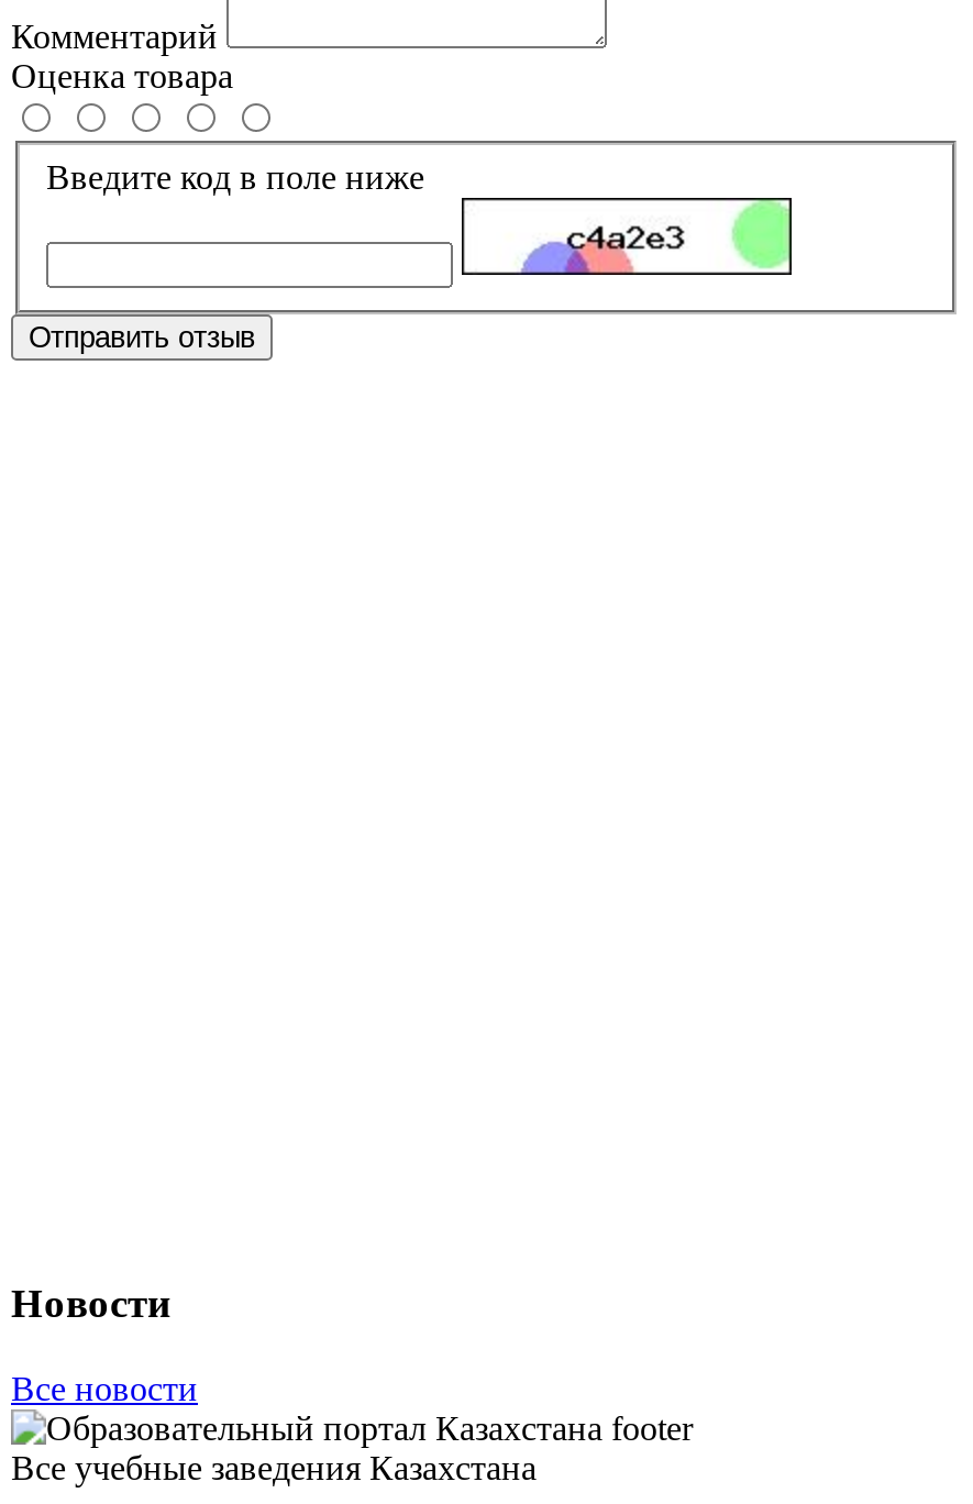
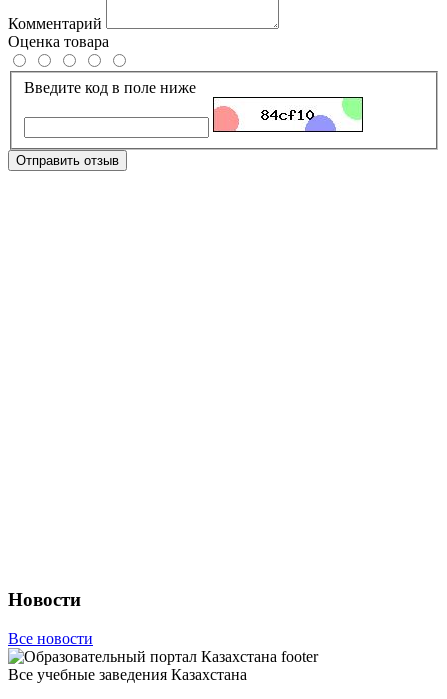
- [image]
+ [image]
